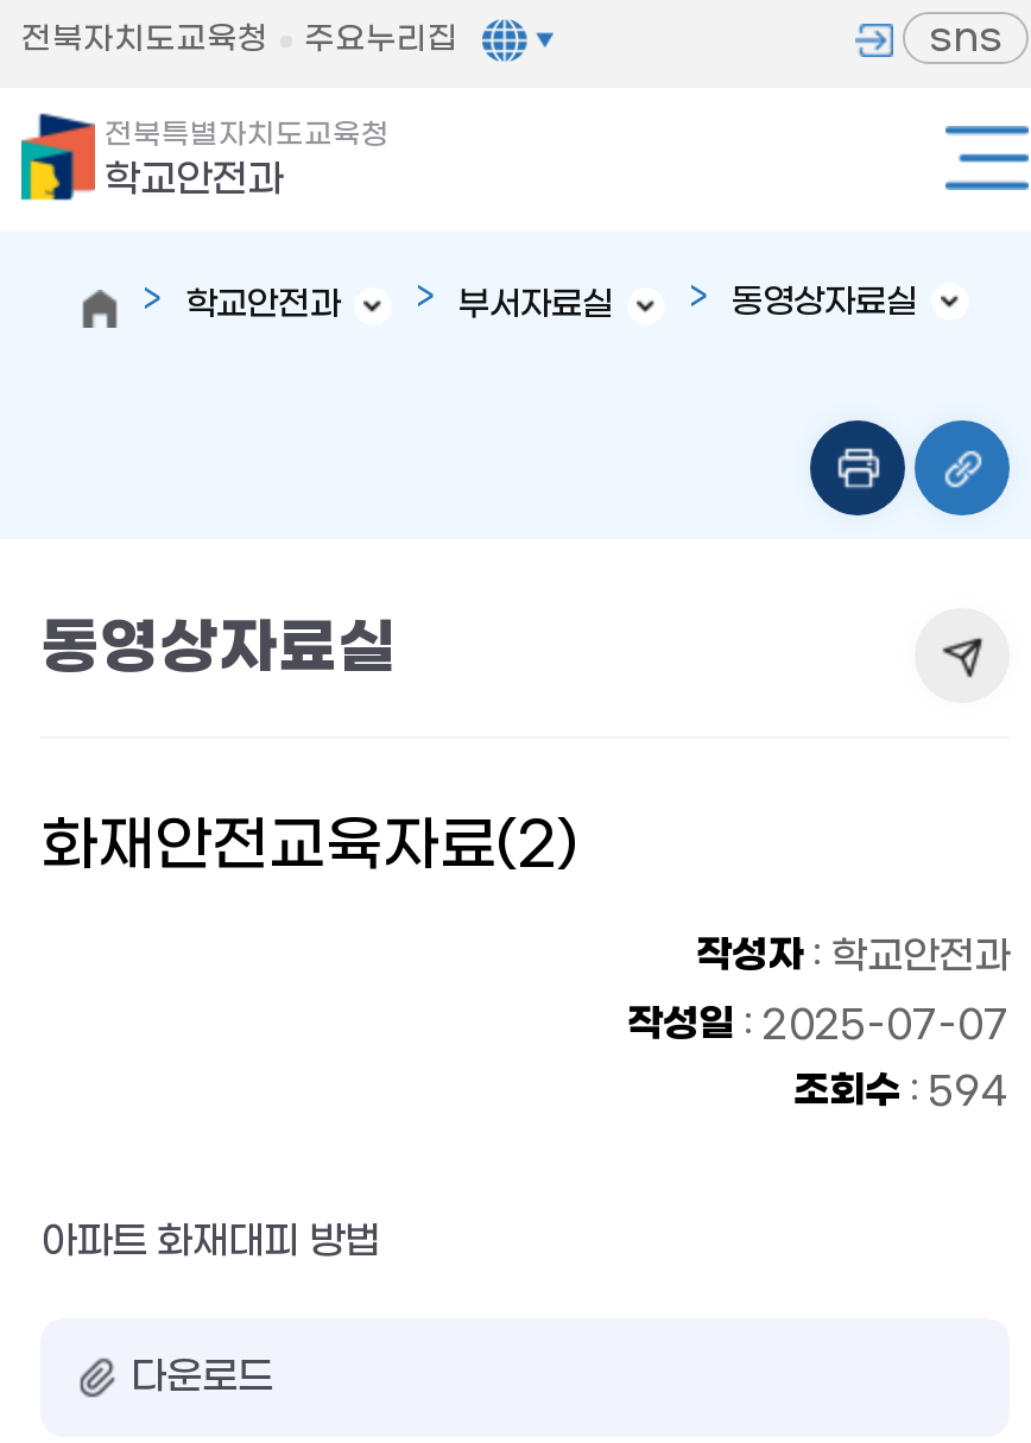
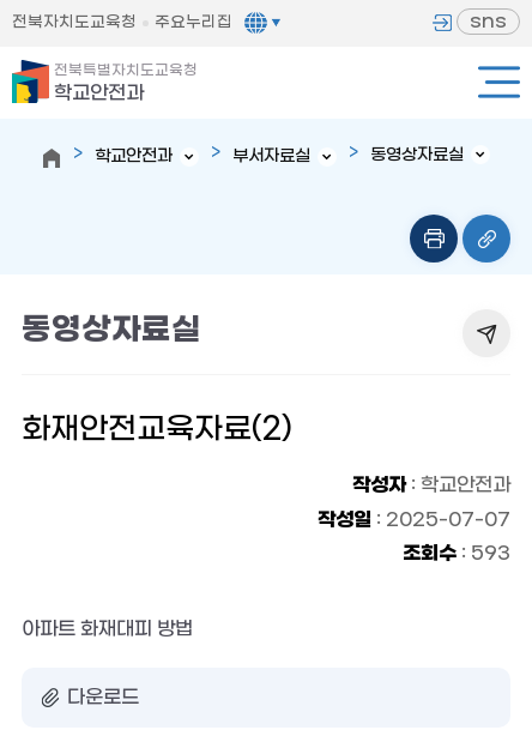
- 조회수: 594
+ 조회수: 593
